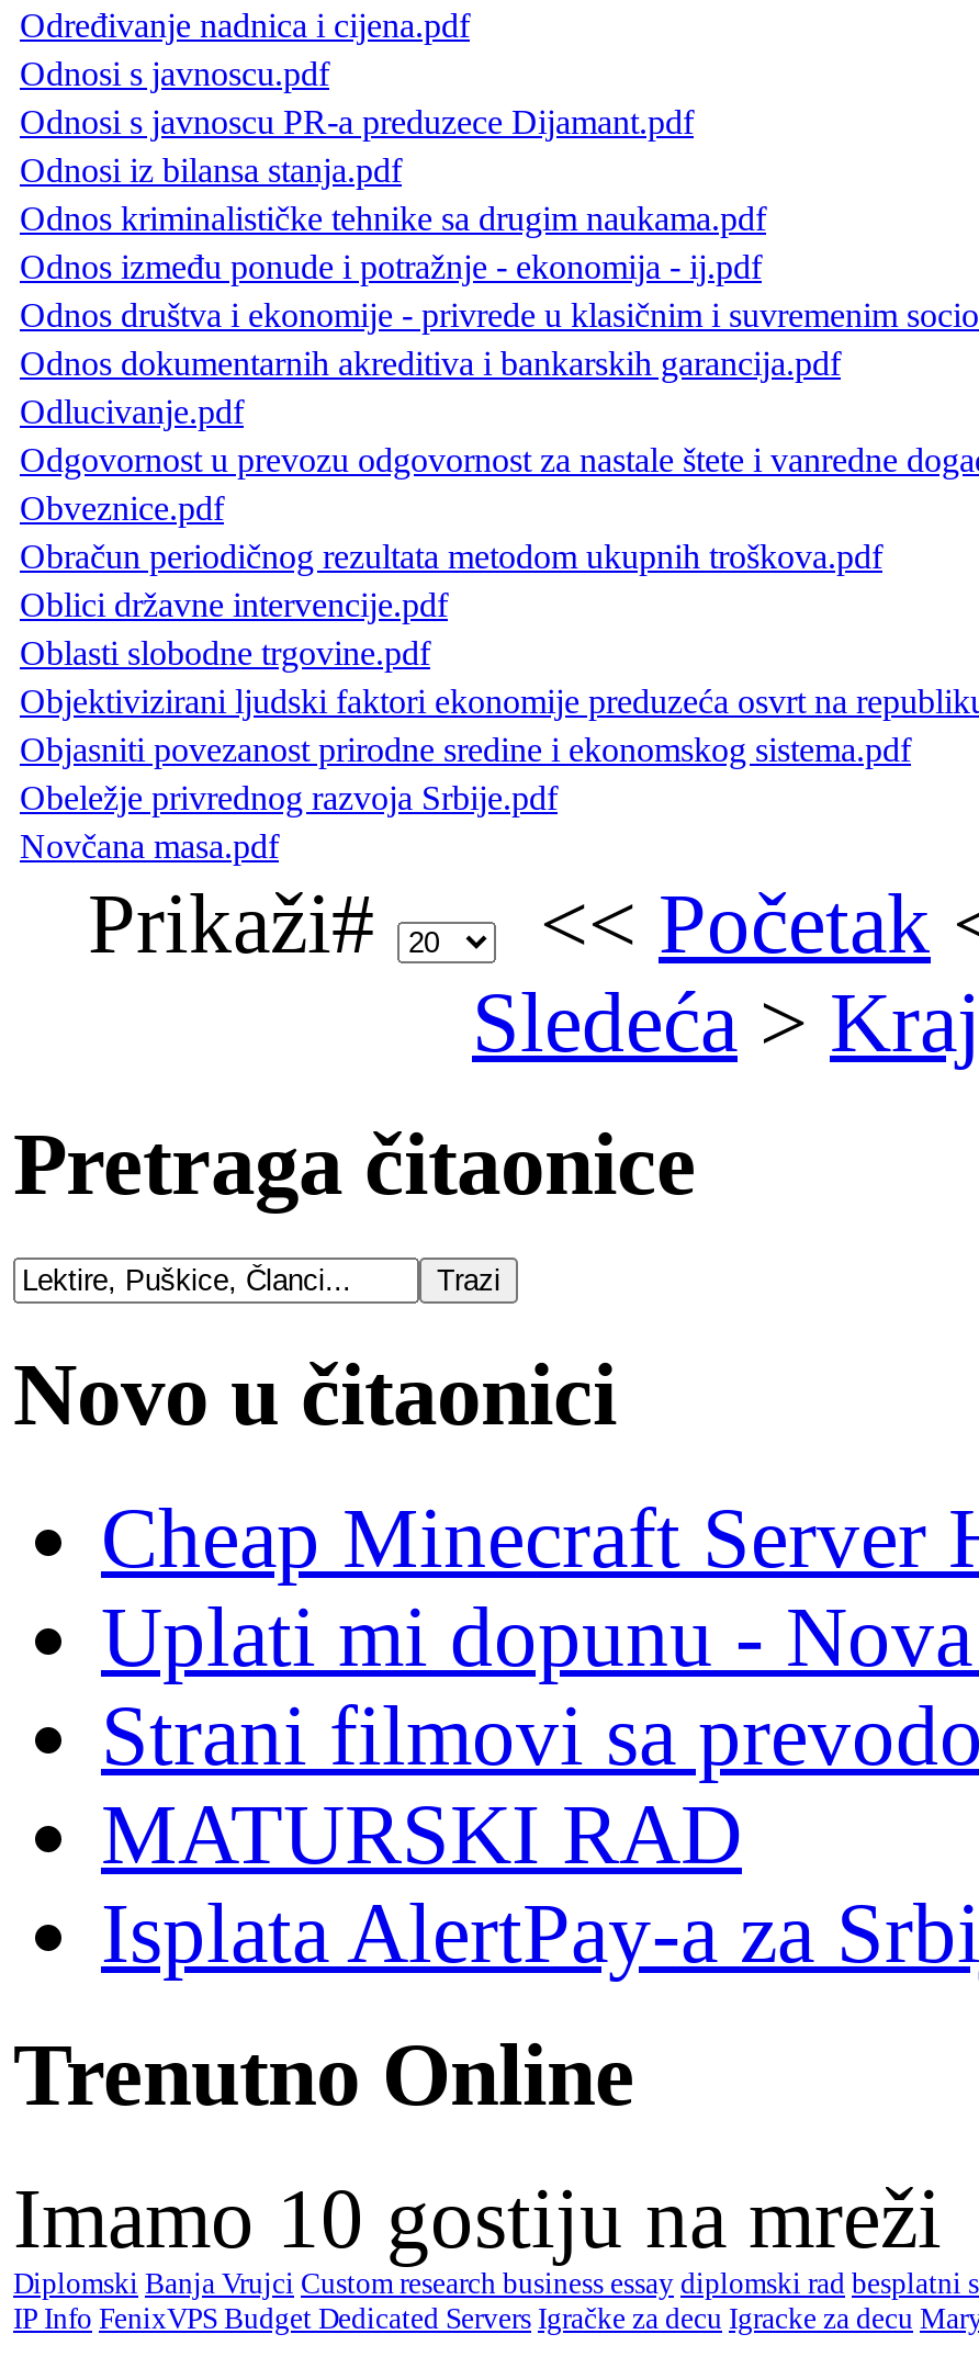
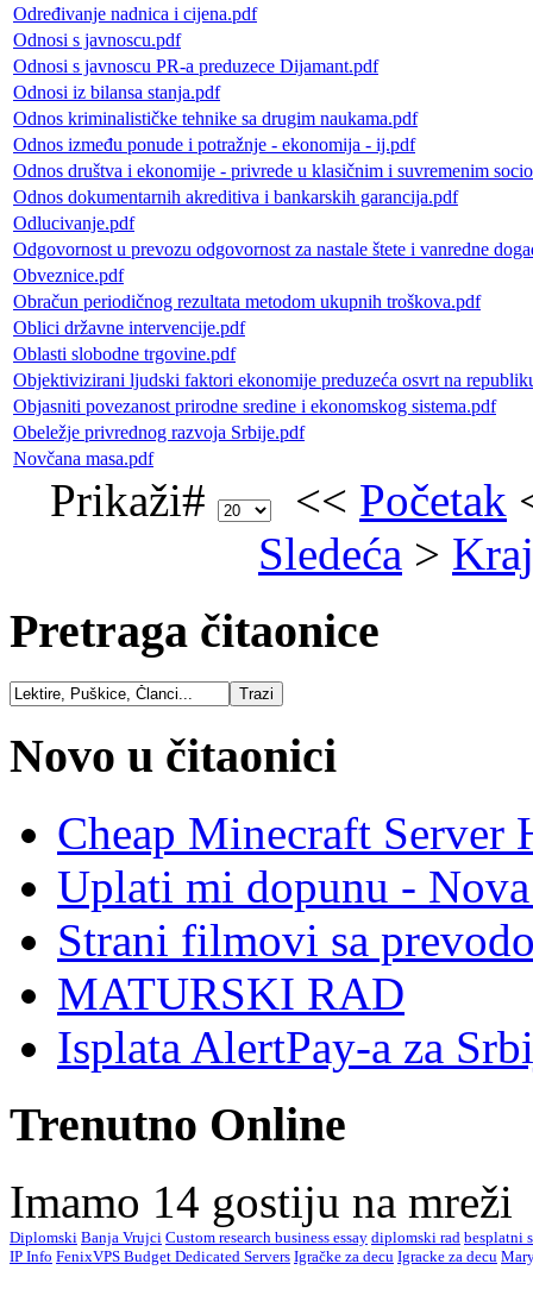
- Imamo 10 gostiju na mreži
+ Imamo 14 gostiju na mreži
